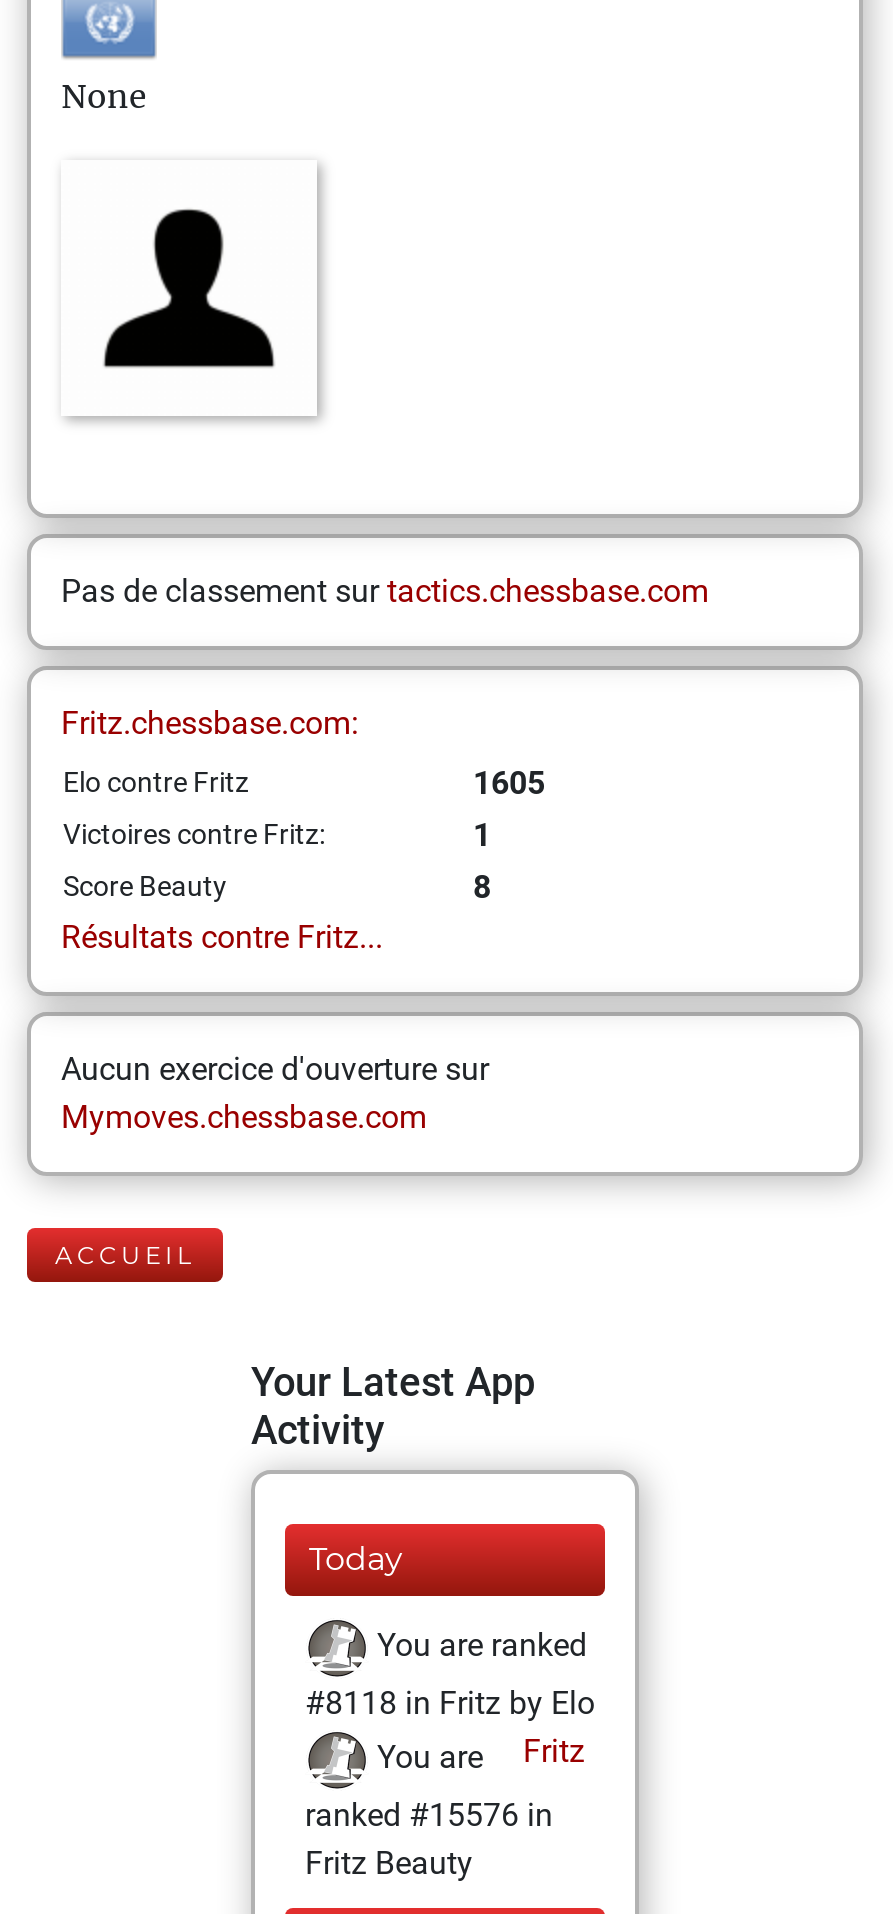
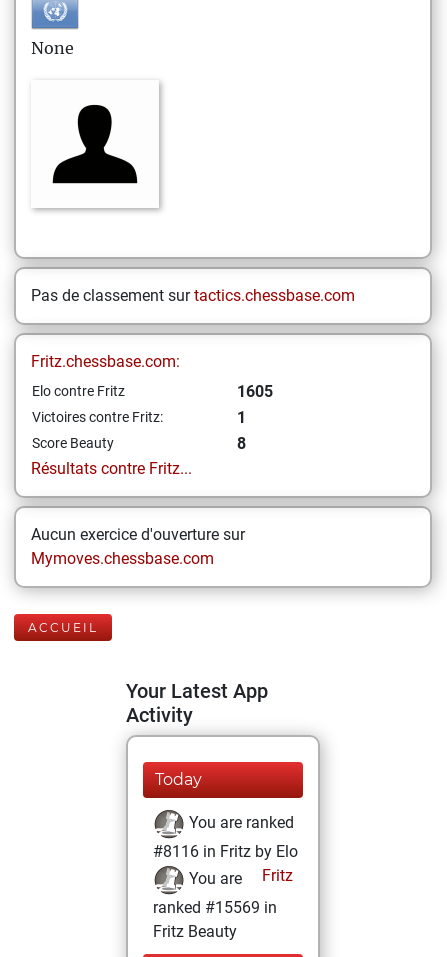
- #8118 in Fritz by Elo
+ #8116 in Fritz by Elo

- ranked #15576 in
+ ranked #15569 in
